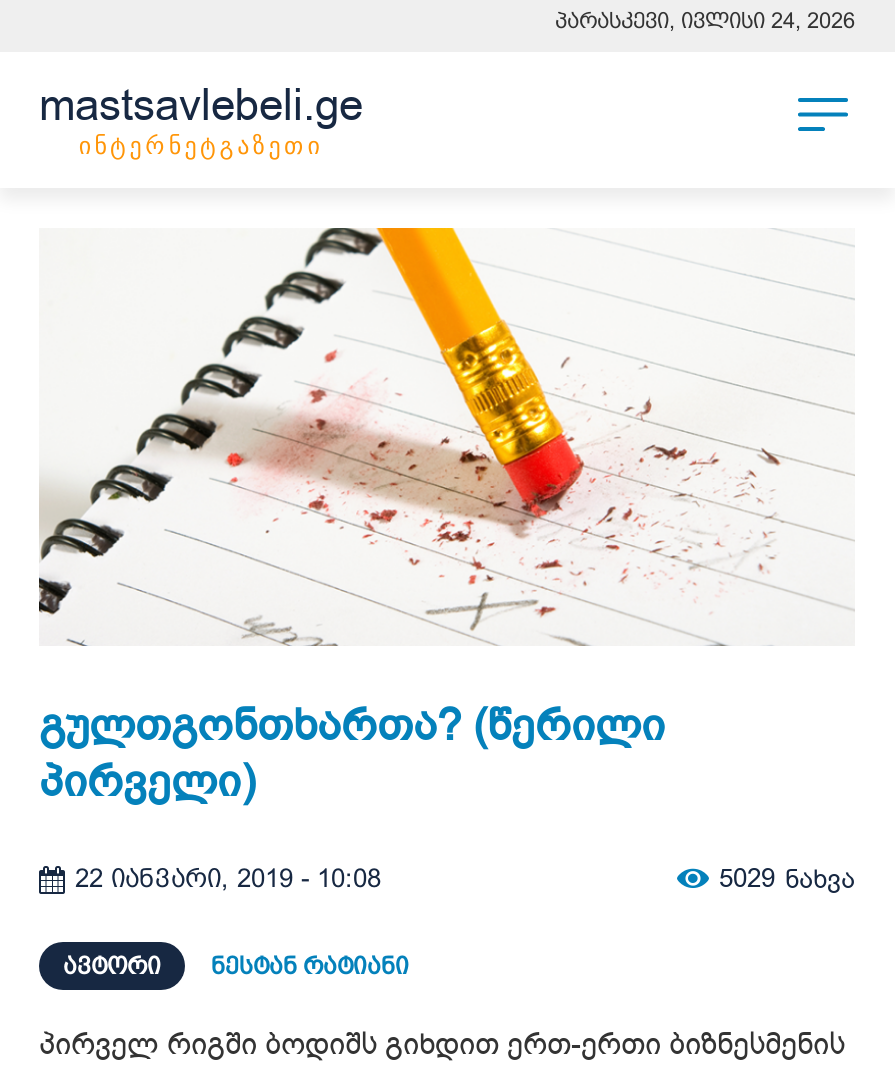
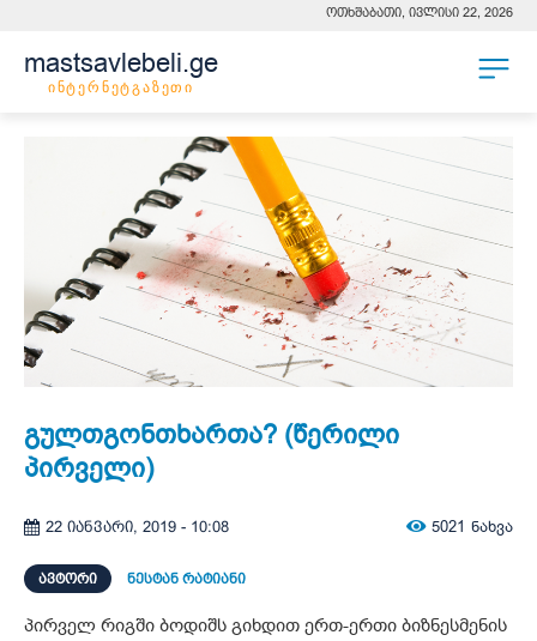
- პარასკევი, ივლისი 24, 2026
+ ოთხშაბათი, ივლისი 22, 2026

- 5029 ნახვა
+ 5021 ნახვა
